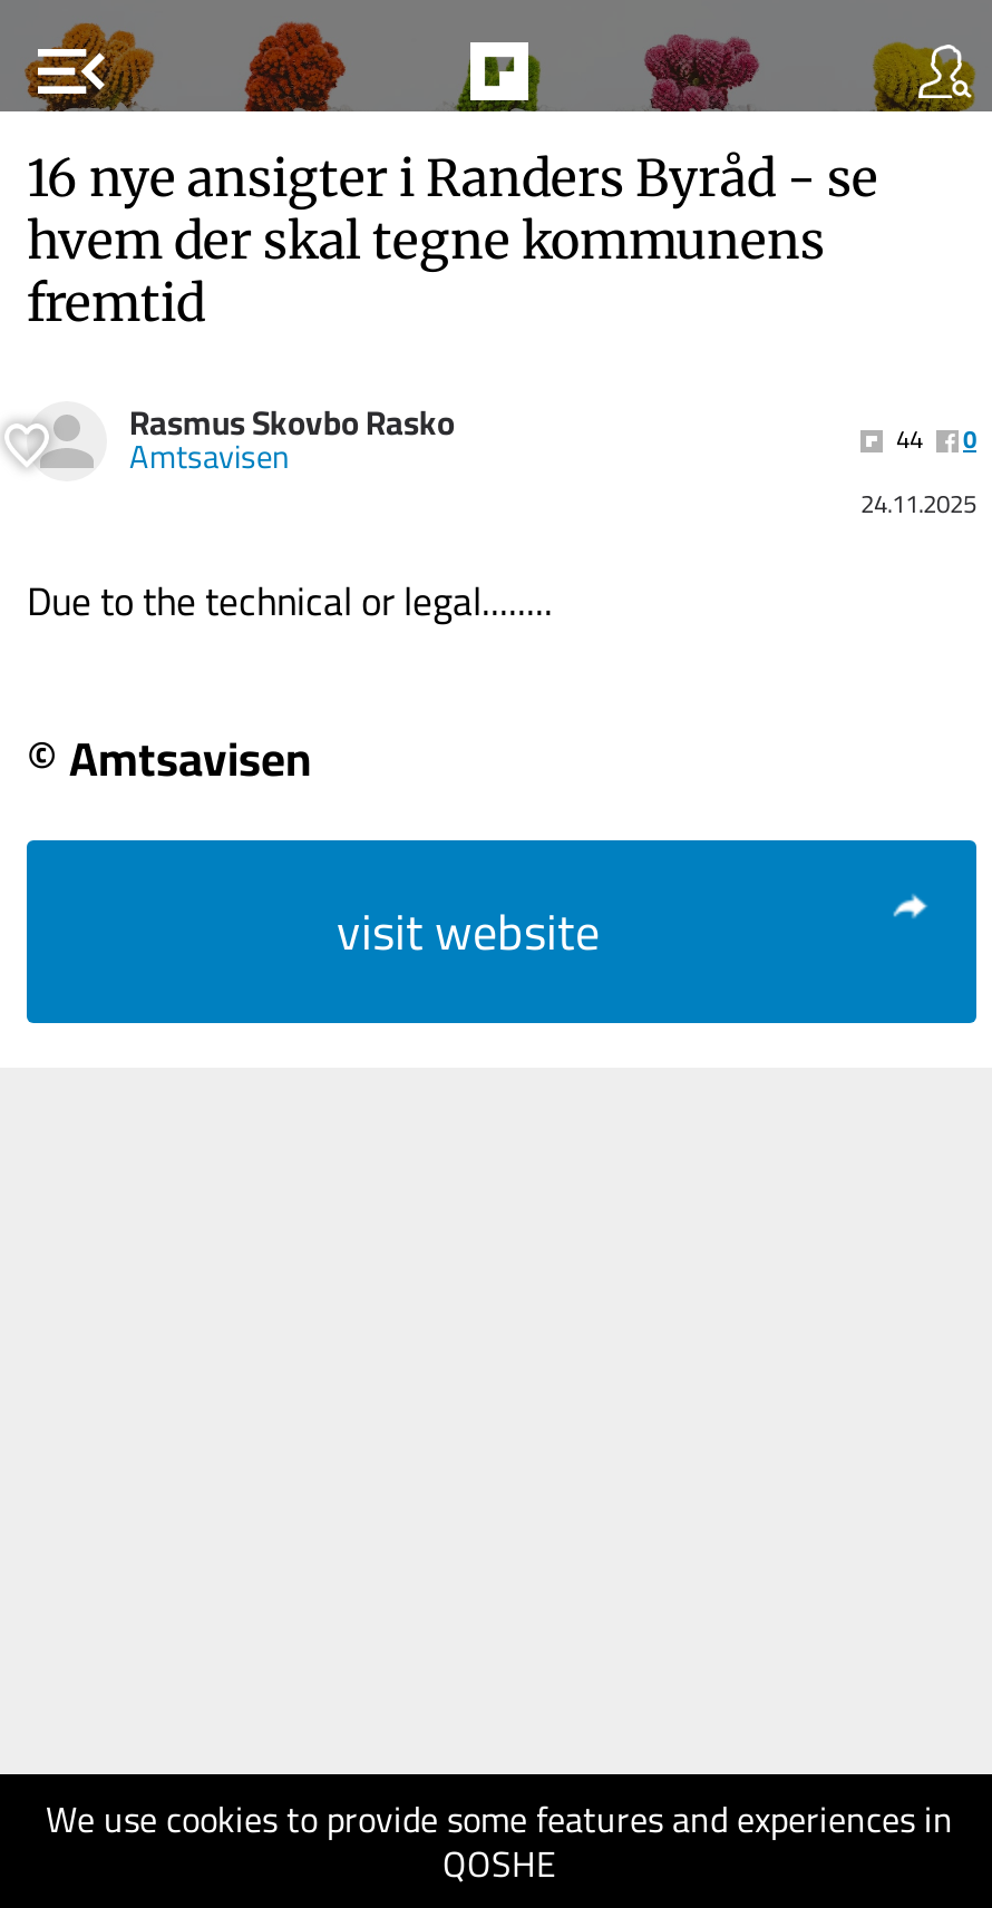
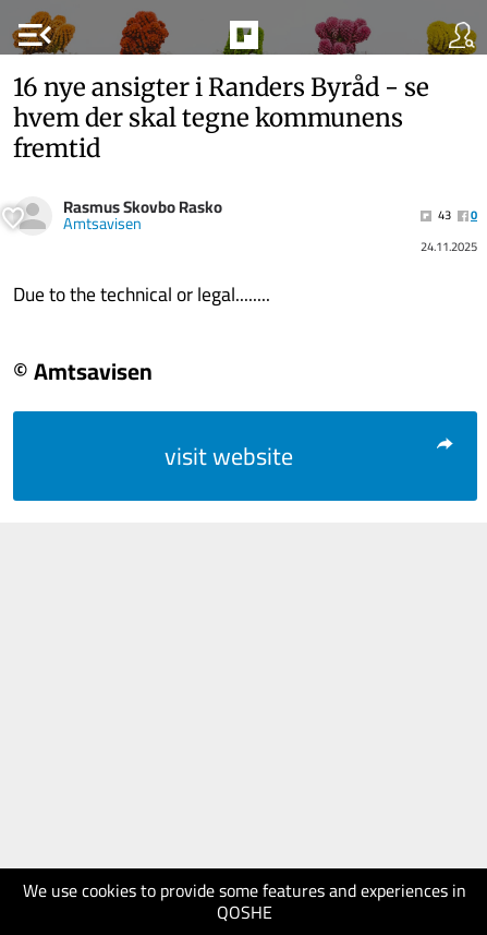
- 44 0
+ 43 0
